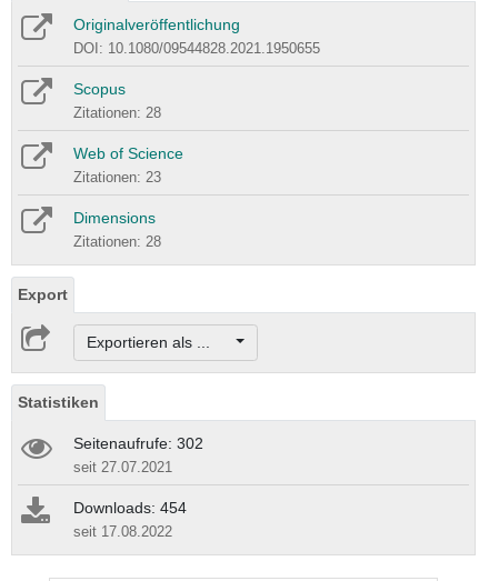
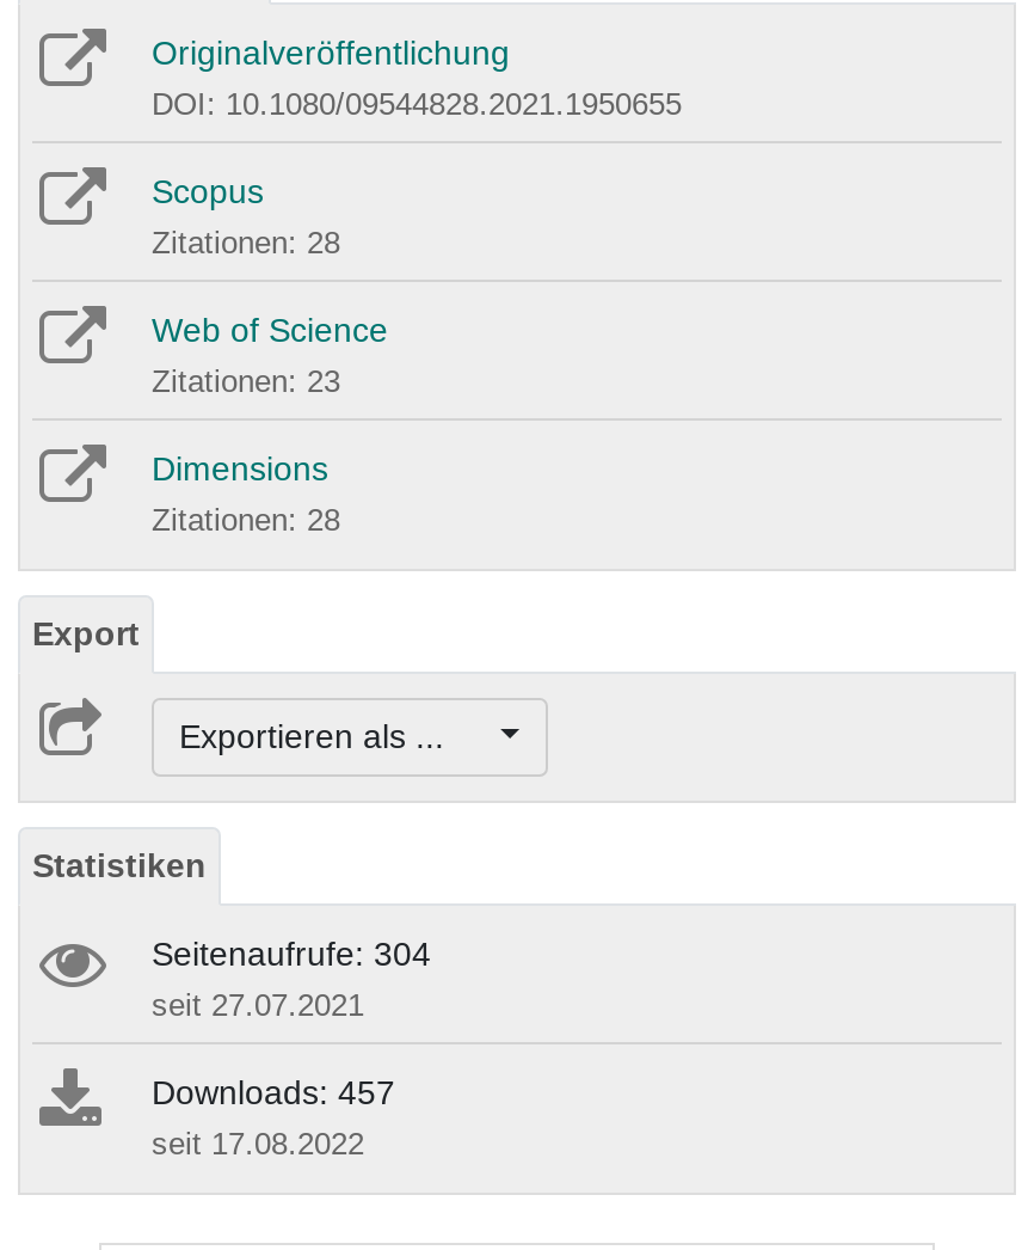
- Seitenaufrufe: 302
+ Seitenaufrufe: 304

- Downloads: 454
+ Downloads: 457
